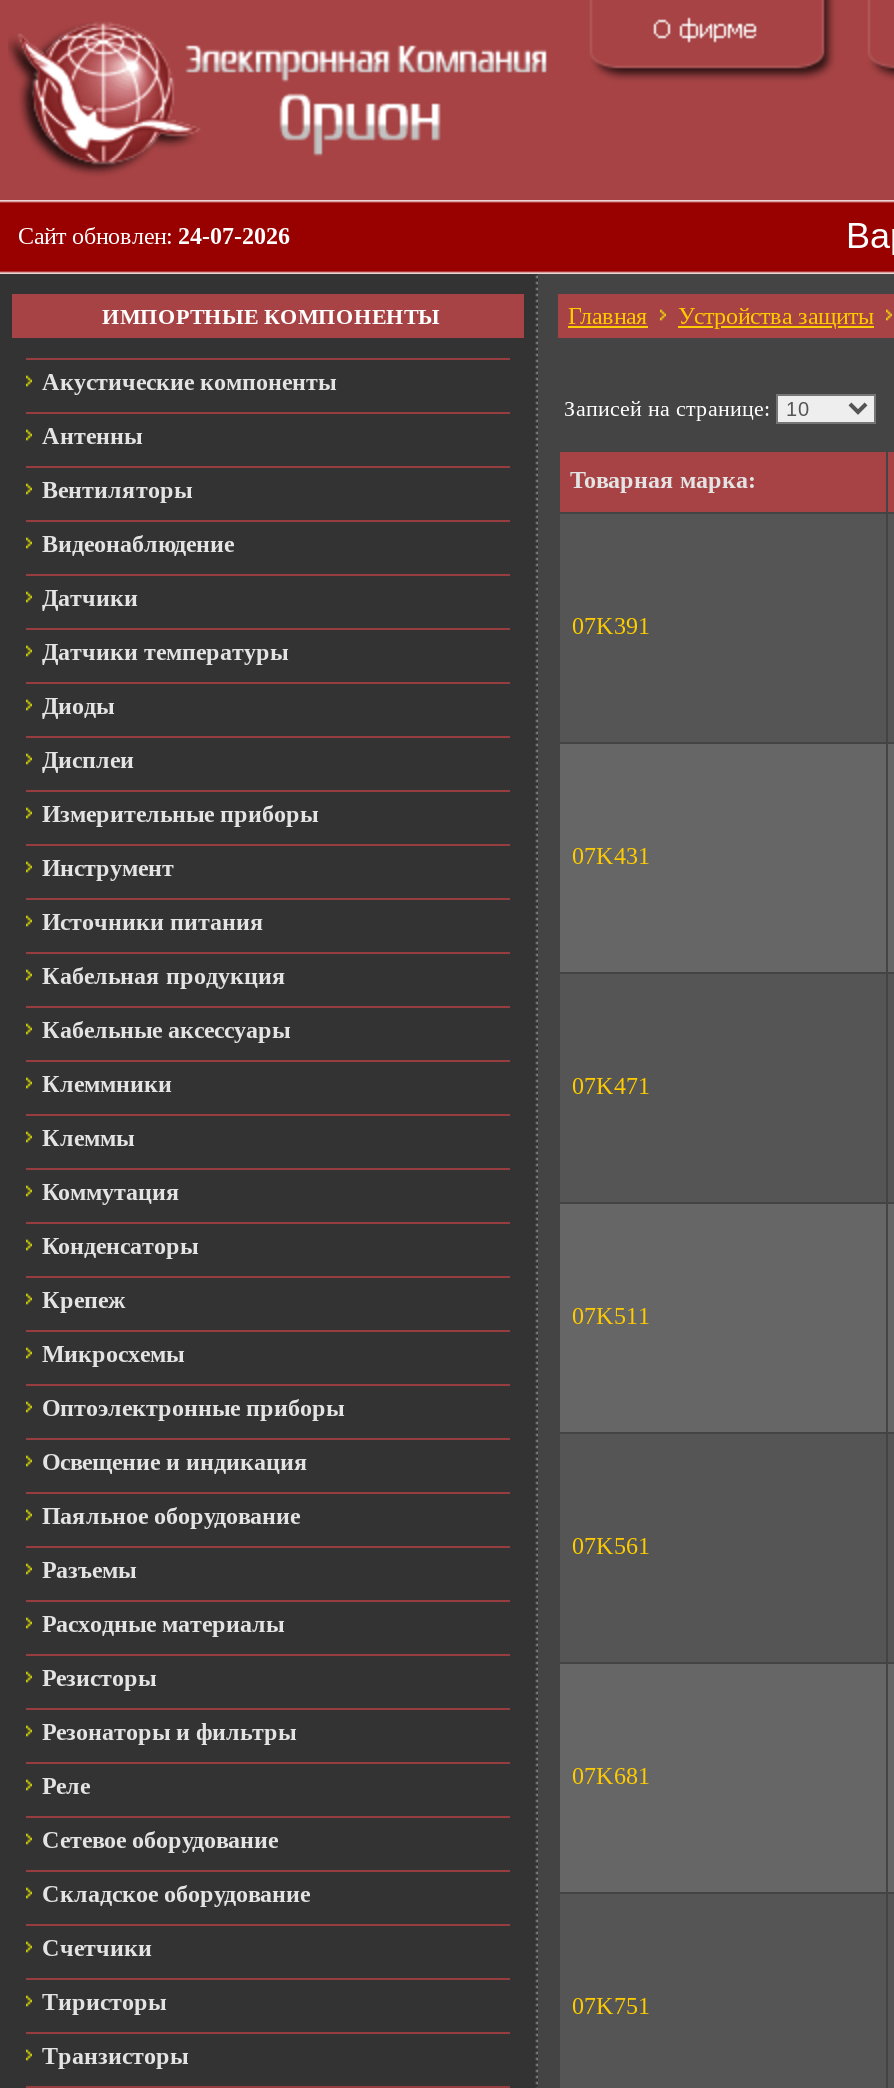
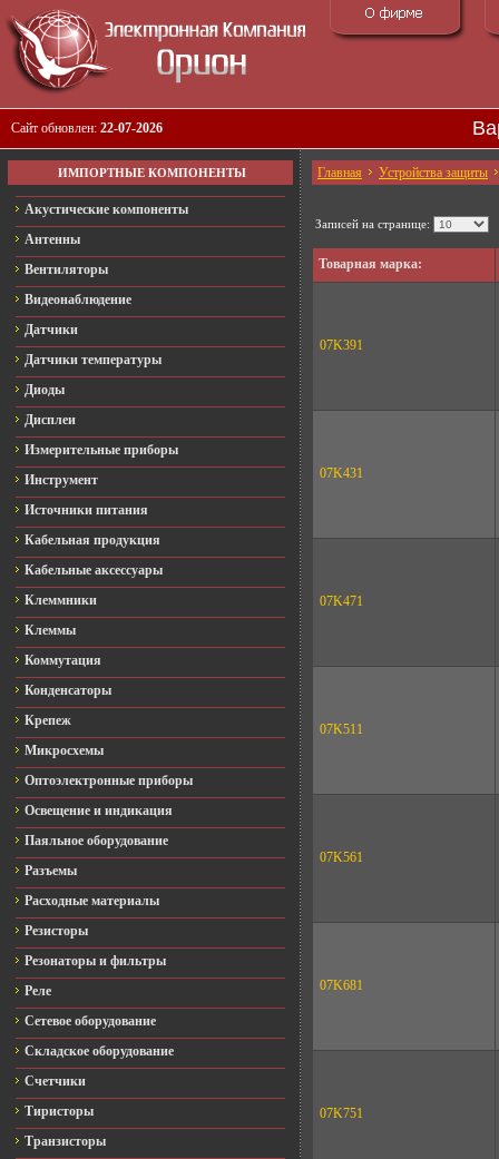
- Сайт обновлен: 24-07-2026
+ Сайт обновлен: 22-07-2026
